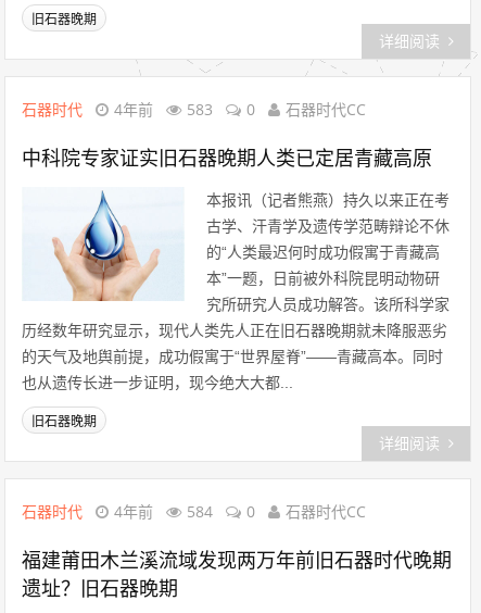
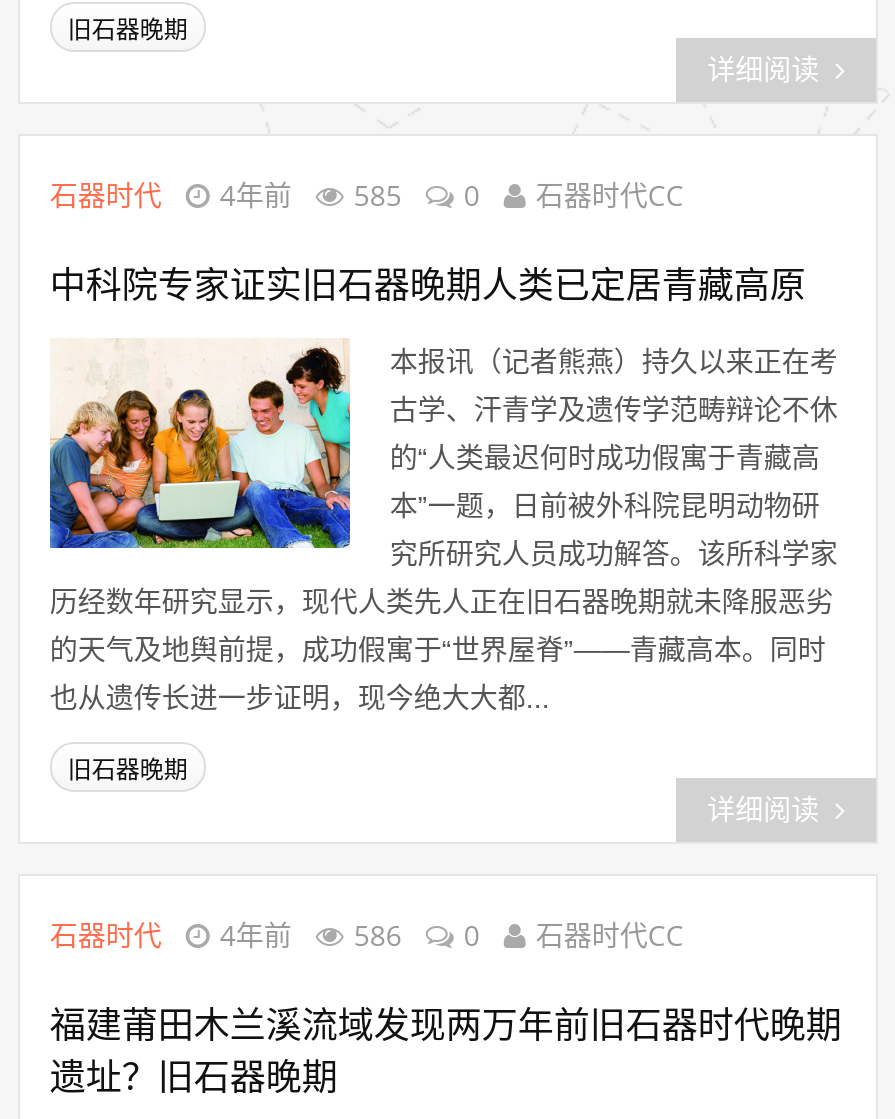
- 石器时代 4年前 583 0 石器时代CC
+ 石器时代 4年前 585 0 石器时代CC

- [image]
+ [image]

- 石器时代 4年前 584 0 石器时代CC
+ 石器时代 4年前 586 0 石器时代CC
